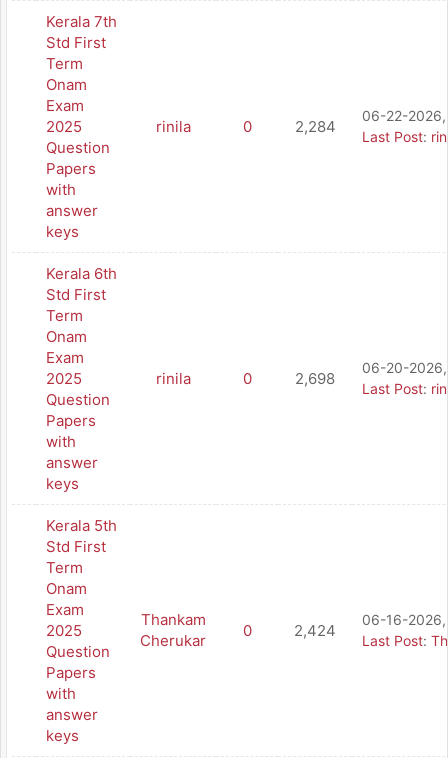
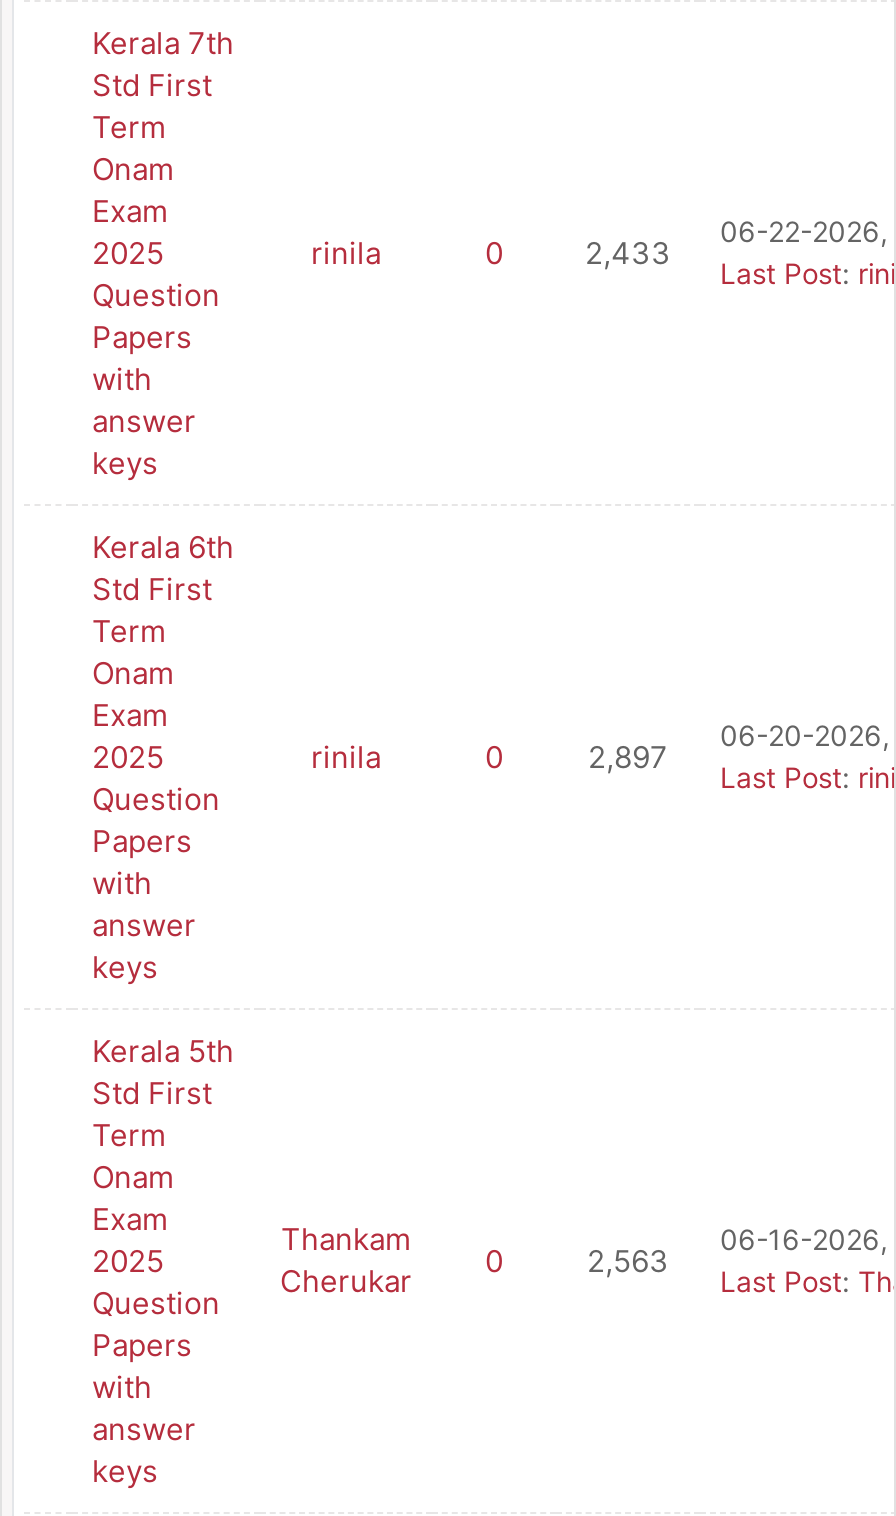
- 2,284
+ 2,433

- 2,698
+ 2,897

- 2,424
+ 2,563
